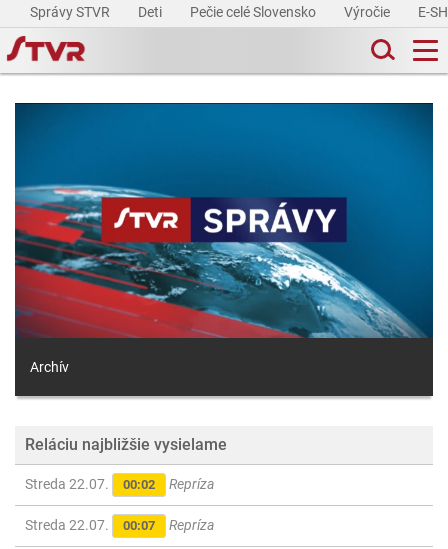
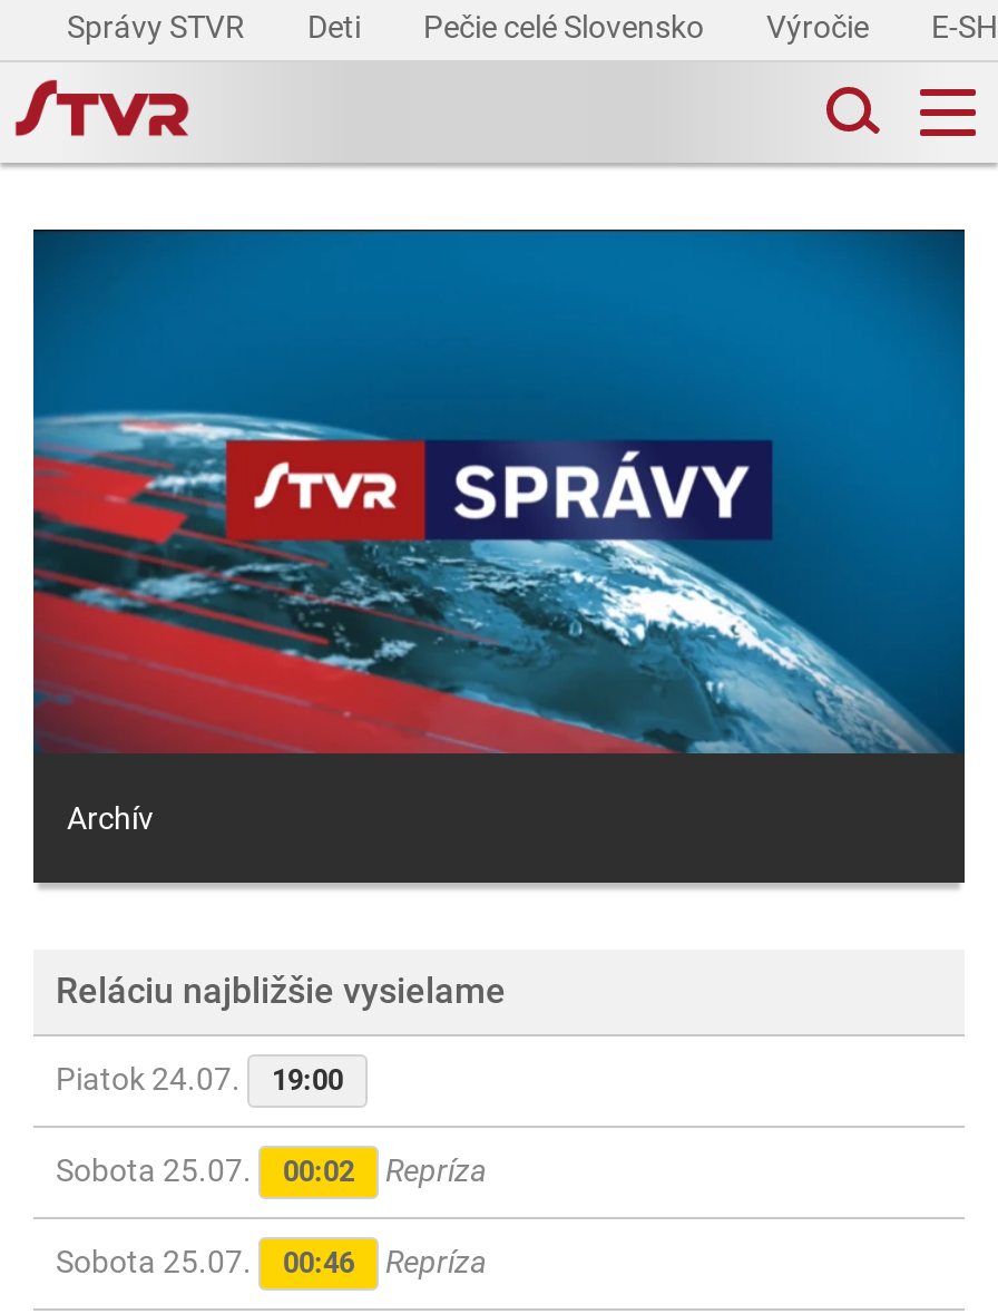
- Streda 22.07.
+ Piatok 24.07.
+ 19:00
+ Sobota 25.07.

- Streda 22.07.
- 00:07
+ Sobota 25.07.
+ 00:46
